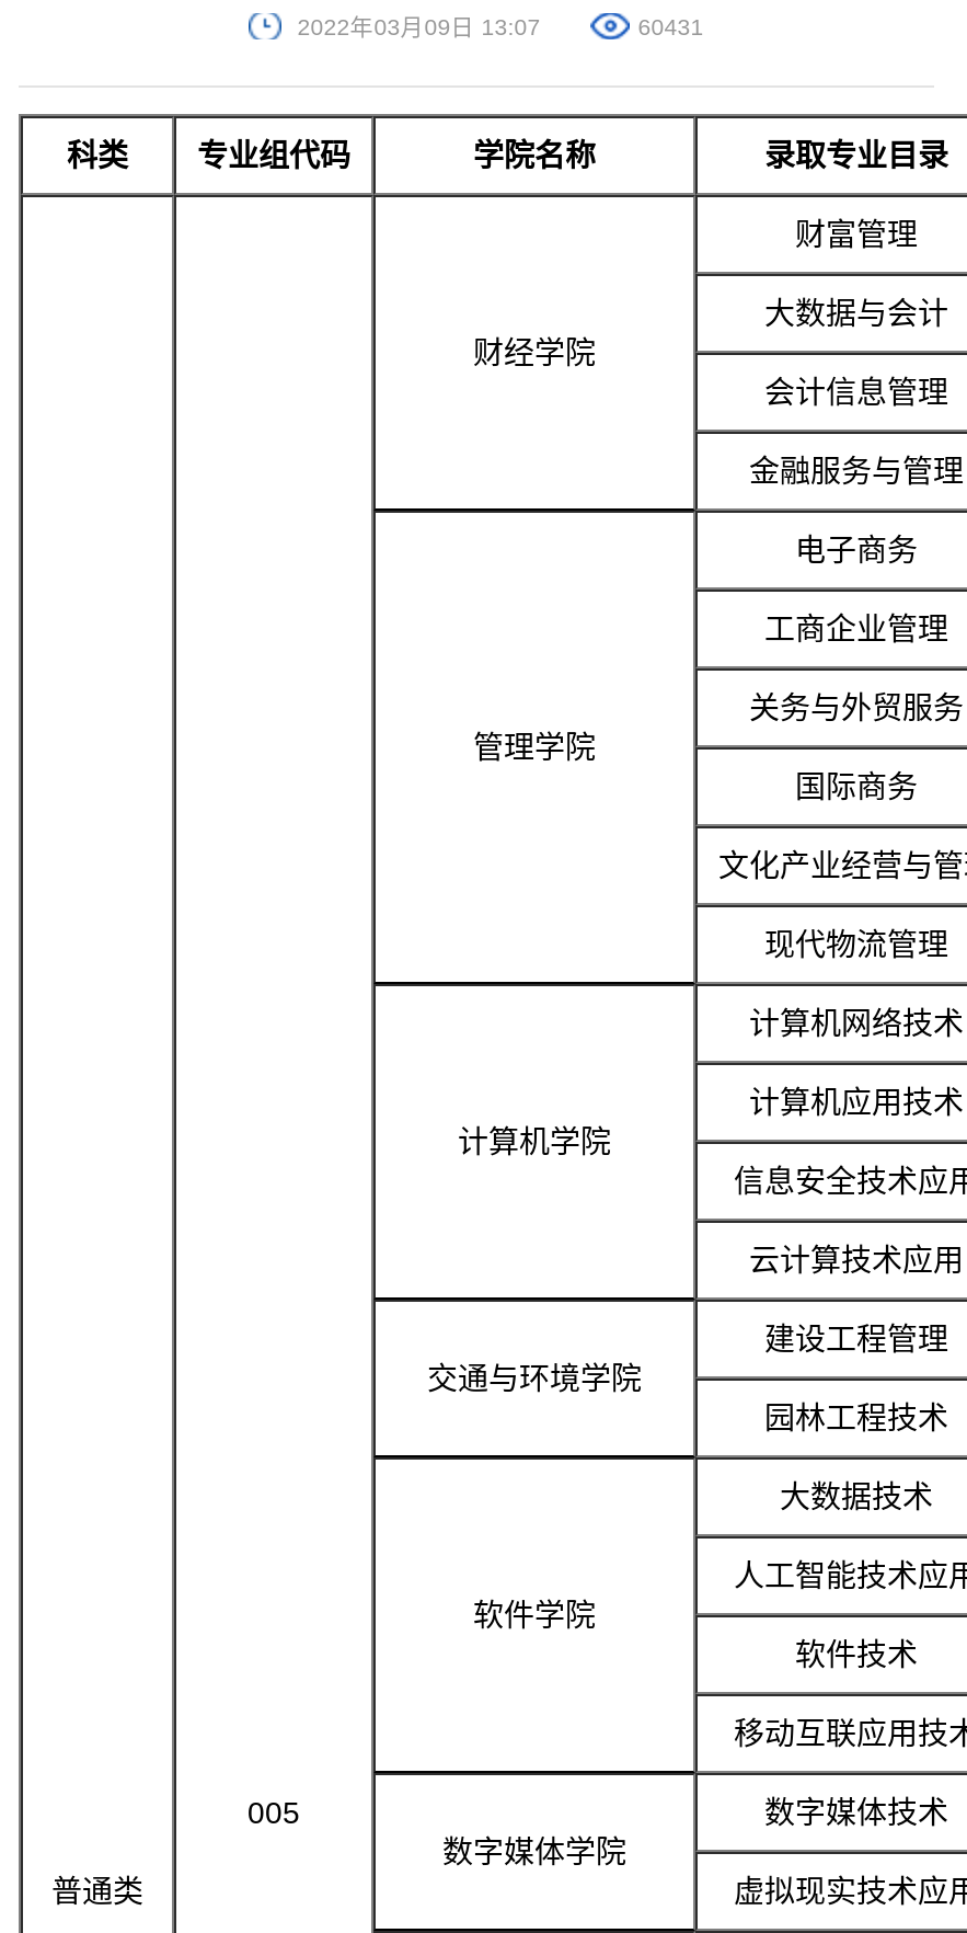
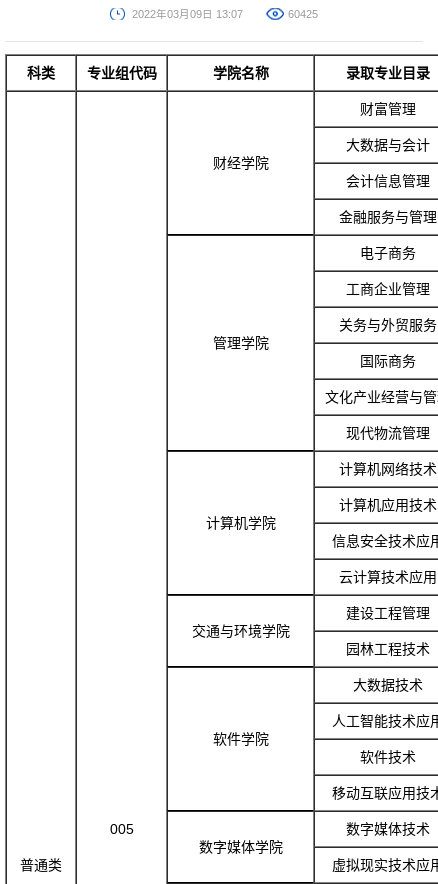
- 60431
+ 60425
